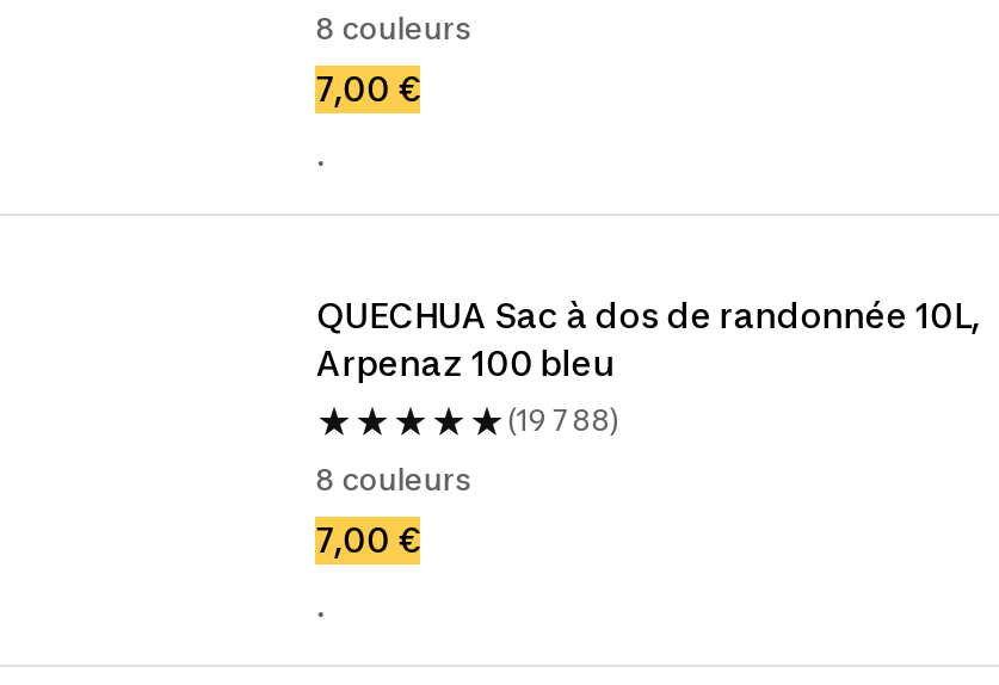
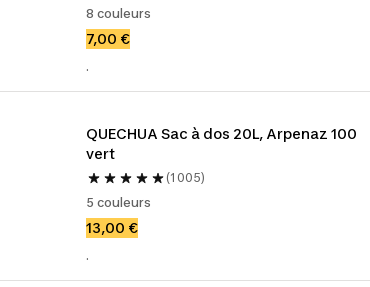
- QUECHUA Sac à dos de randonnée 10L,
- Arpenaz 100 bleu
+ QUECHUA Sac à dos 20L, Arpenaz 100
+ vert

- (19 788)
+ (1 005)

- 8 couleurs
+ 5 couleurs

- 7,00 €
+ 13,00 €
